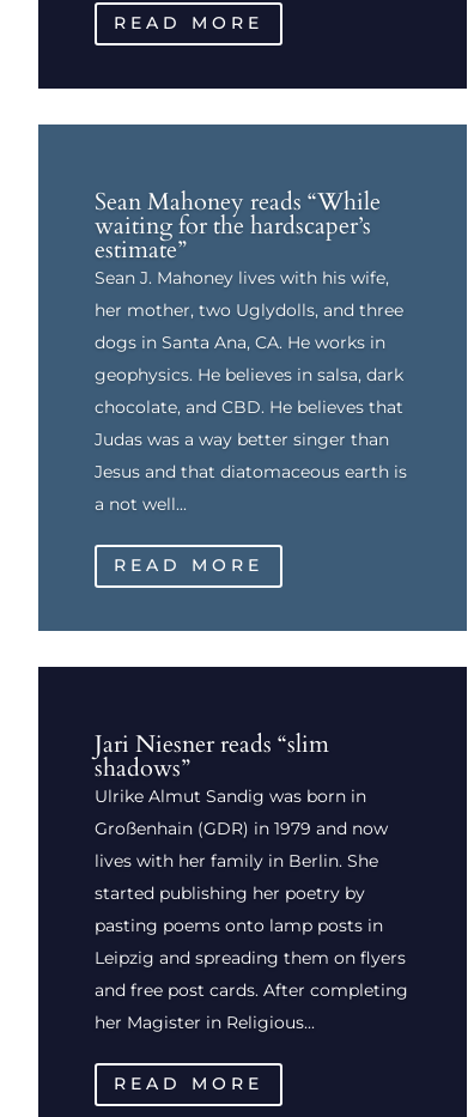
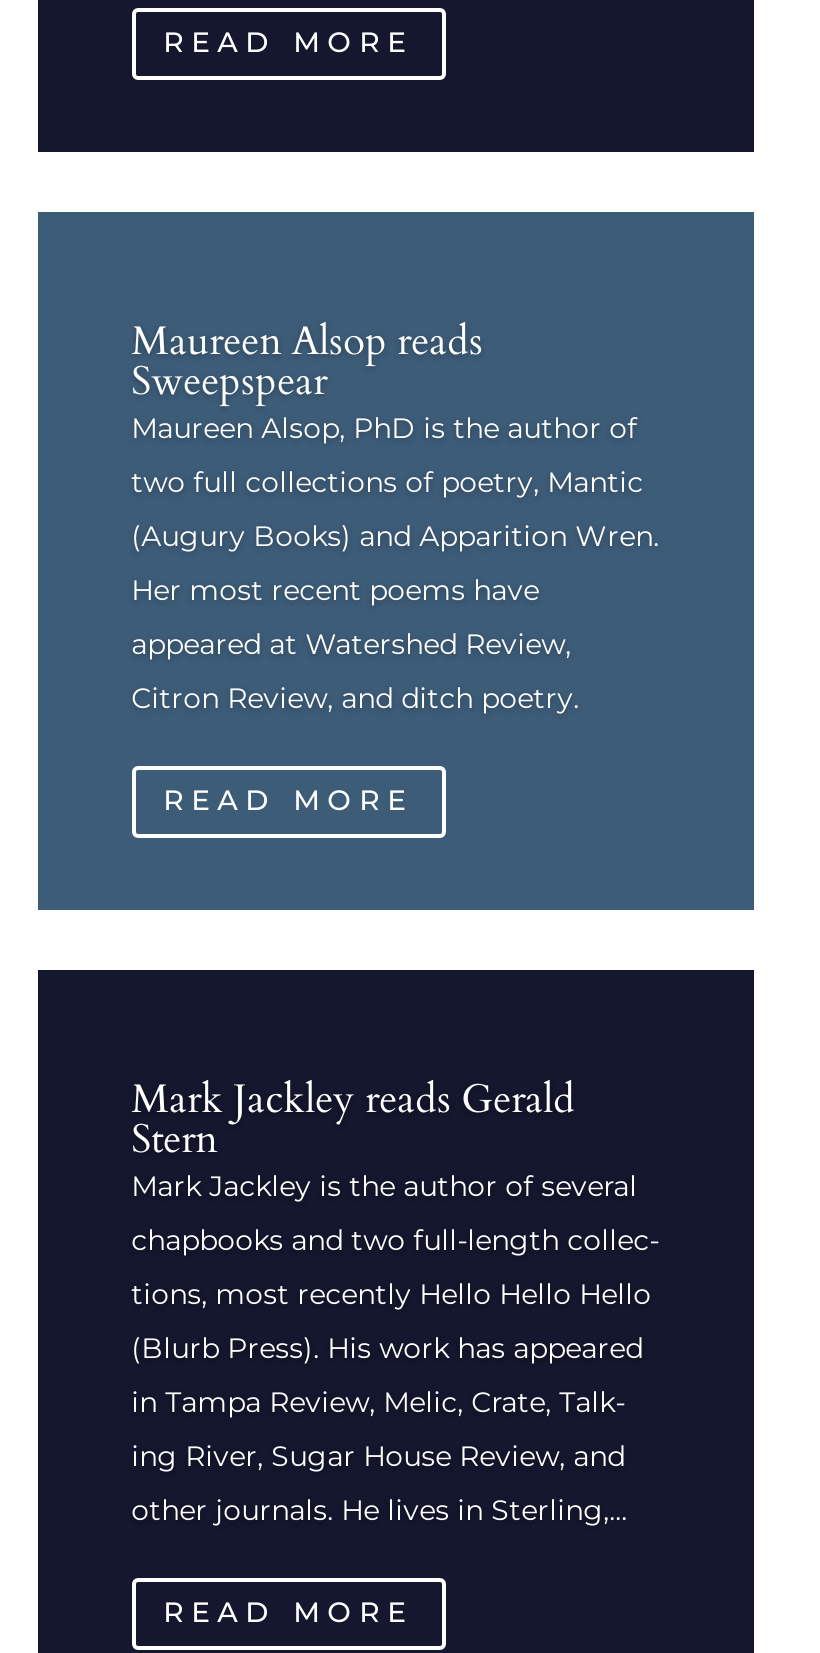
- Sean Mahoney reads “While
- waiting for the hardscaper’s
- estimate”
- Sean J. Mahoney lives with his wife,
- her mother, two Uglydolls, and three
- dogs in Santa Ana, CA. He works in
- geophysics. He believes in salsa, dark
- chocolate, and CBD. He believes that
- Judas was a way better singer than
- Jesus and that diatomaceous earth is
- a not well...
+ Maureen Alsop reads
+ Sweepspear
+ Maureen Alsop, PhD is the author of
+ two full collections of poetry, Mantic
+ (Augury Books) and Apparition Wren.
+ Her most recent poems have
+ appeared at Watershed Review,
+ Citron Review, and ditch poetry.

- Jari Niesner reads “slim
- shadows”
- Ulrike Almut Sandig was born in
- Großenhain (GDR) in 1979 and now
- lives with her family in Berlin. She
- started publishing her poetry by
- pasting poems onto lamp posts in
- Leipzig and spreading them on flyers
- and free post cards. After completing
- her Magister in Religious...
+ Mark Jackley reads Gerald
+ Stern
+ Mark Jackley is the author of several
+ chapbooks and two full-length collec
+ tions, most recently Hello Hello Hello
+ (Blurb Press). His work has appeared
+ in Tampa Review, Melic, Crate, Talk
+ ing River, Sugar House Review, and
+ other journals. He lives in Sterling,...
